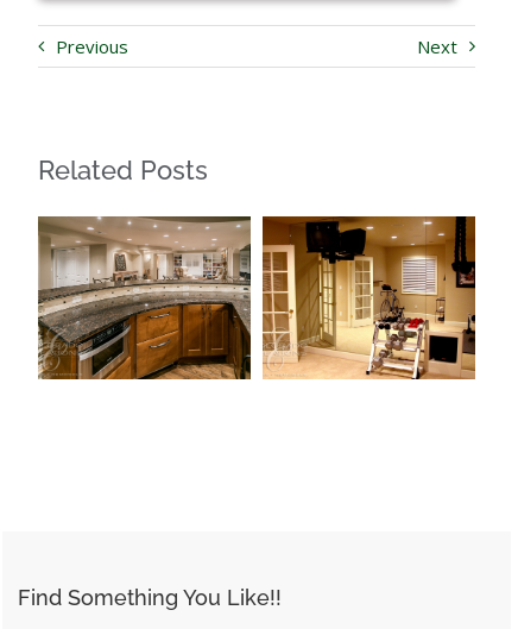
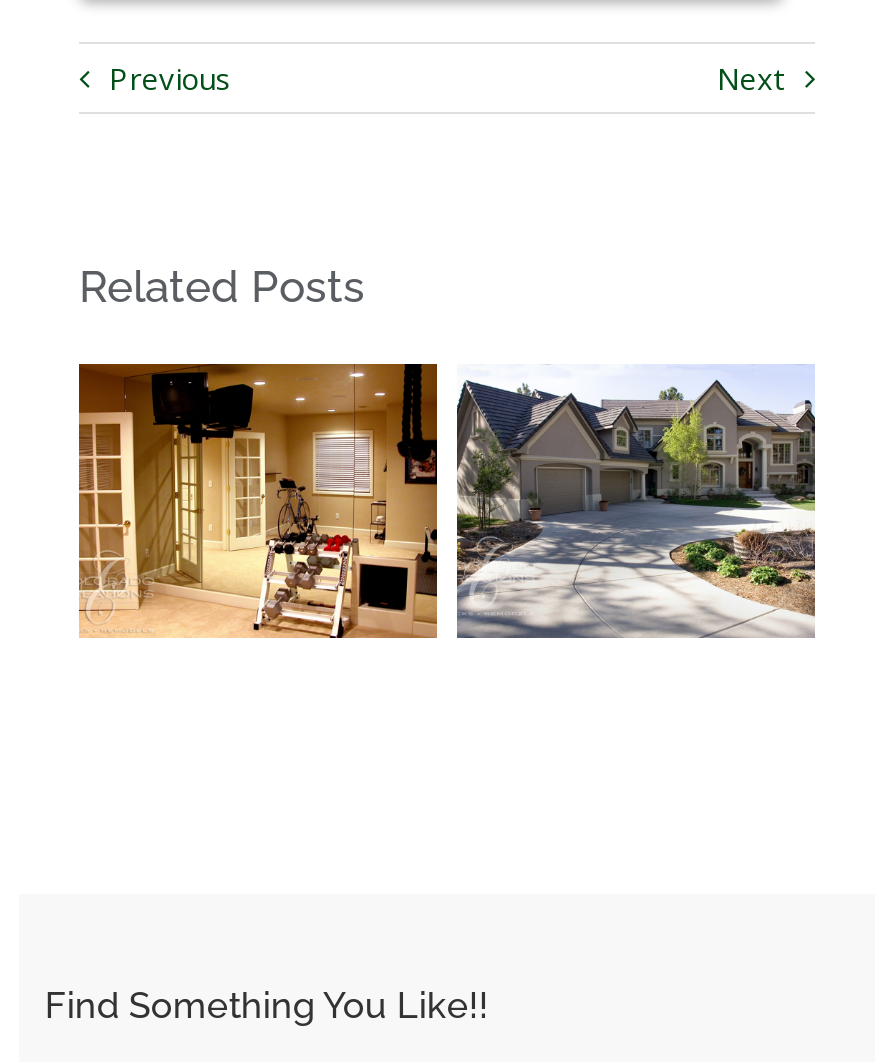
- [image]
+ [image]

- [image]
+ [image]
